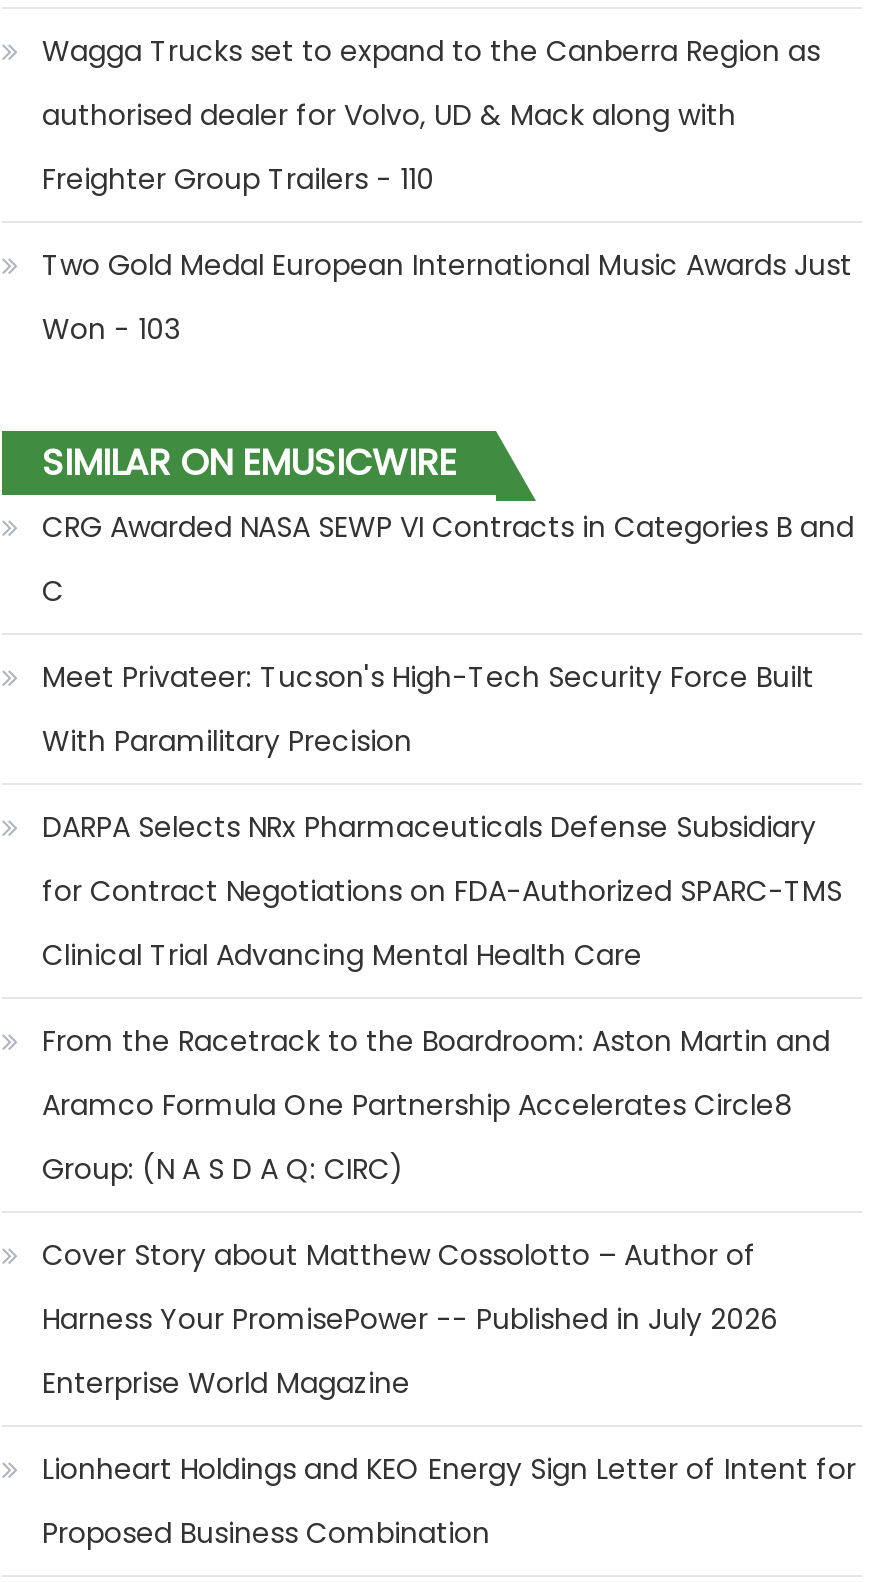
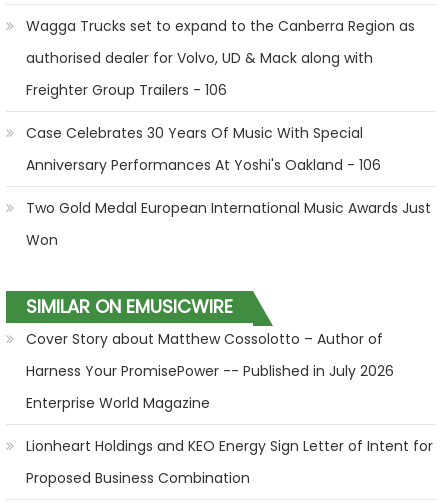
- Freighter Group Trailers - 110
+ Freighter Group Trailers - 106
+ Case Celebrates 30 Years Of Music With Special
+ Anniversary Performances At Yoshi's Oakland - 106

moved down: Two Gold Medal European International Music Awards Just

- Won - 103
+ Won

moved down: SIMILAR ON EMUSICWIRE

- CRG Awarded NASA SEWP VI Contracts in Categories B and
- C
- Meet Privateer: Tucson's High-Tech Security Force Built
- With Paramilitary Precision
- DARPA Selects NRx Pharmaceuticals Defense Subsidiary
- for Contract Negotiations on FDA-Authorized SPARC-TMS
- Clinical Trial Advancing Mental Health Care
- From the Racetrack to the Boardroom: Aston Martin and
- Aramco Formula One Partnership Accelerates Circle8
- Group: (N A S D A Q: CIRC)
